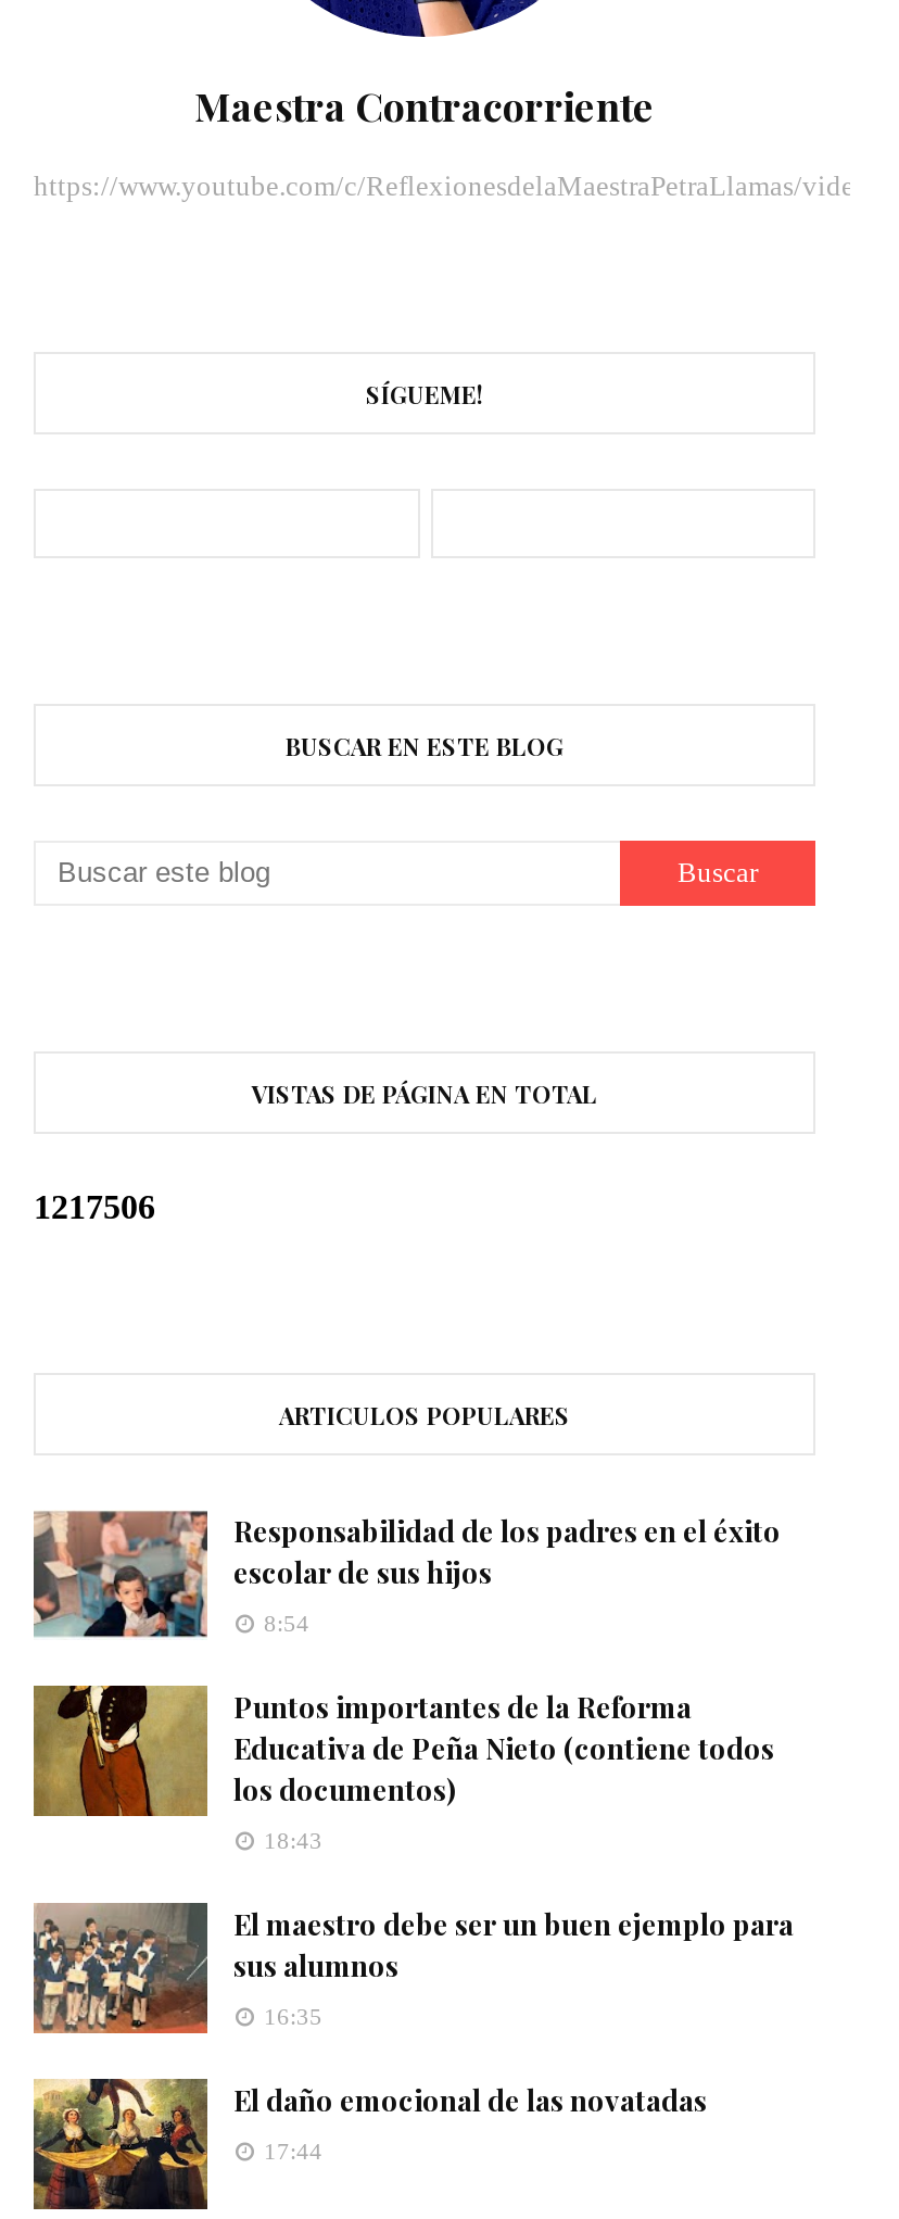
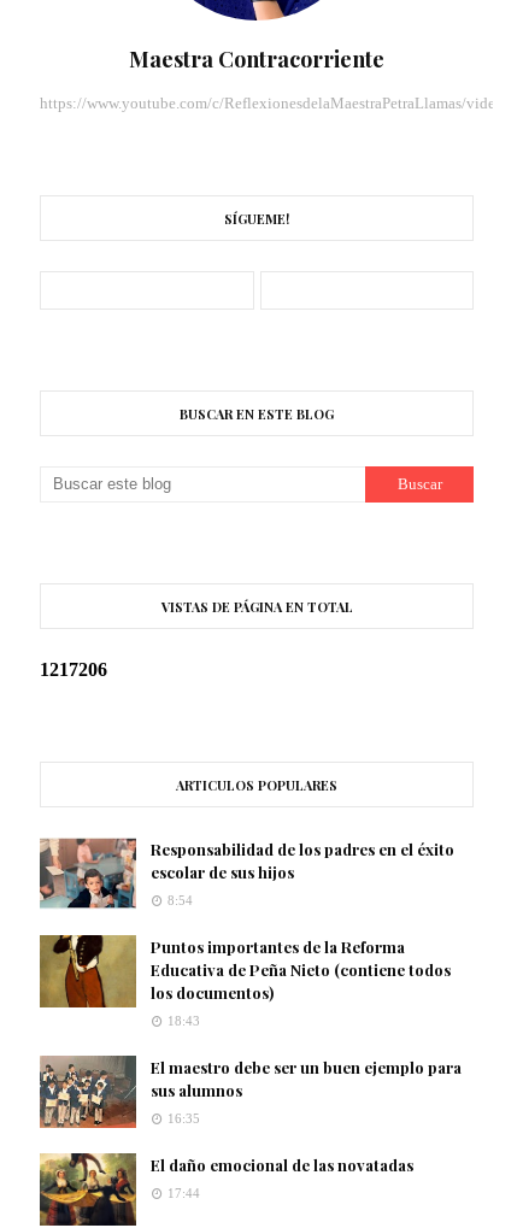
- 1217506
+ 1217206
